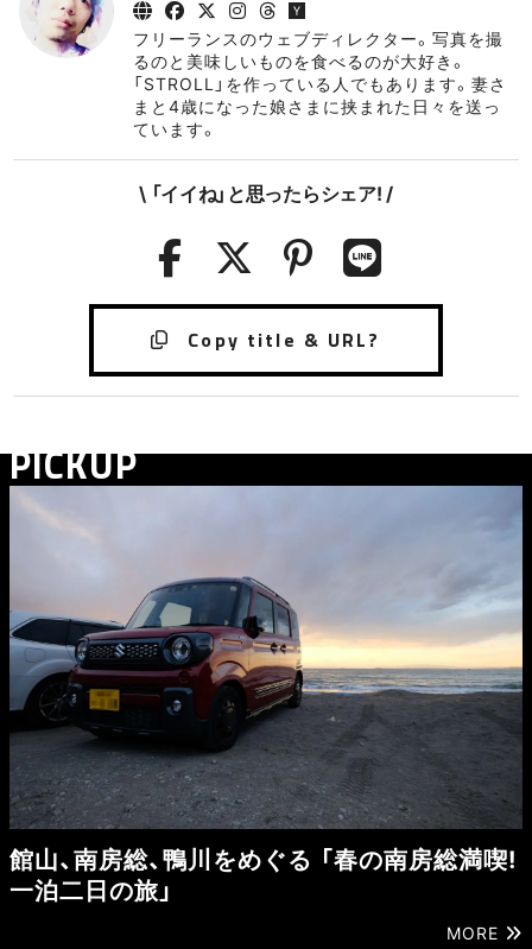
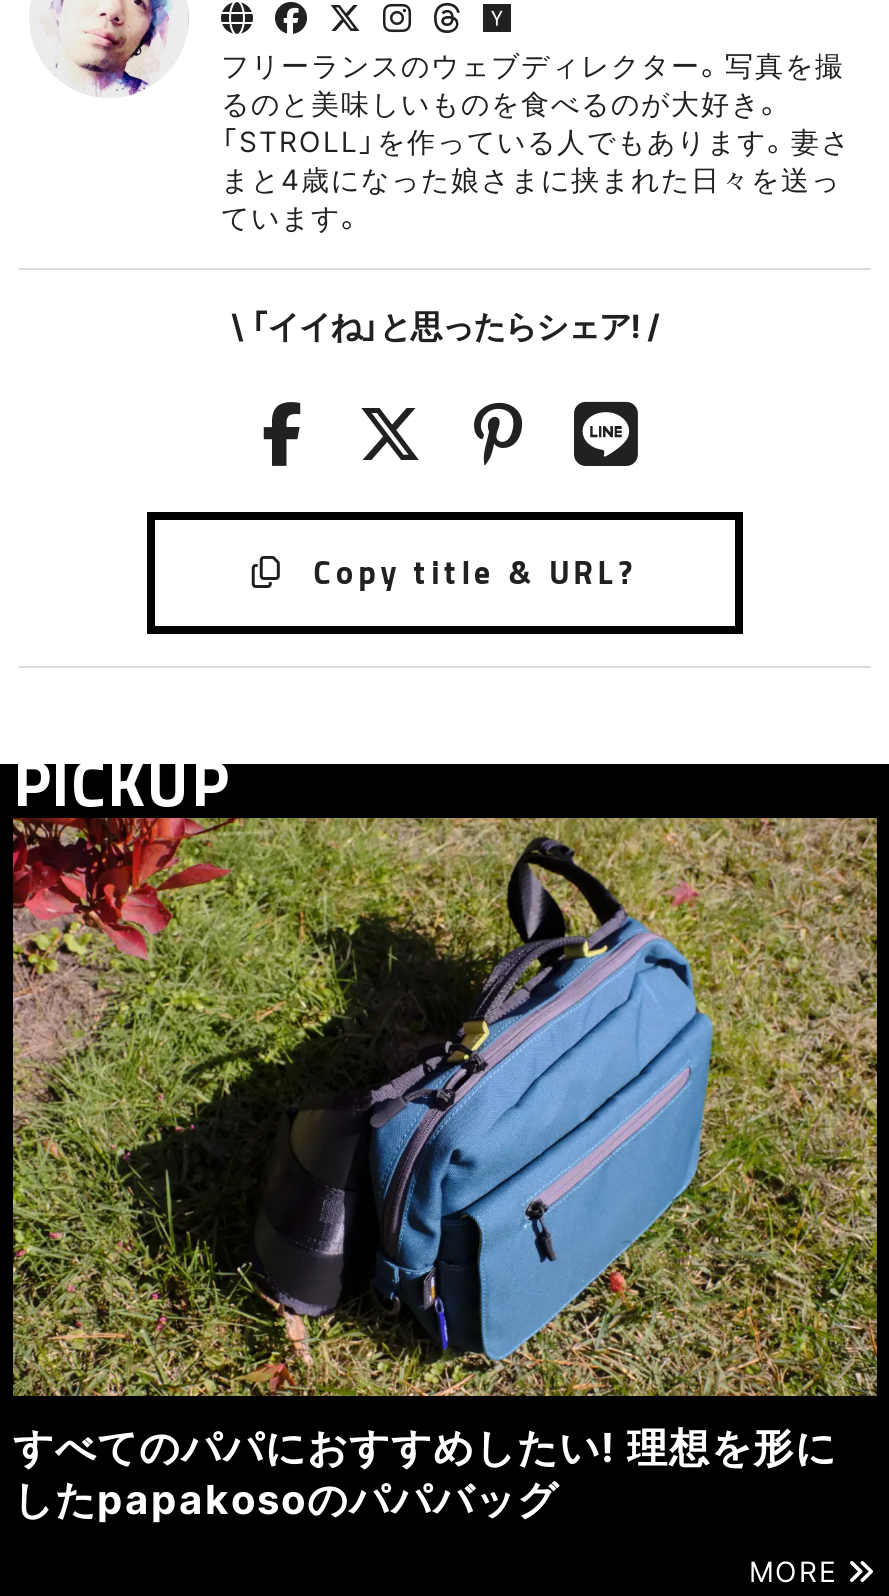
- [image]
- 館山、南房総、鴨川をめぐる 「春の南房総満喫!
- 一泊二日の旅」
+ [image]
+ すべてのパパにおすすめしたい! 理想を形に
+ したpapakosoのパパバッグ
